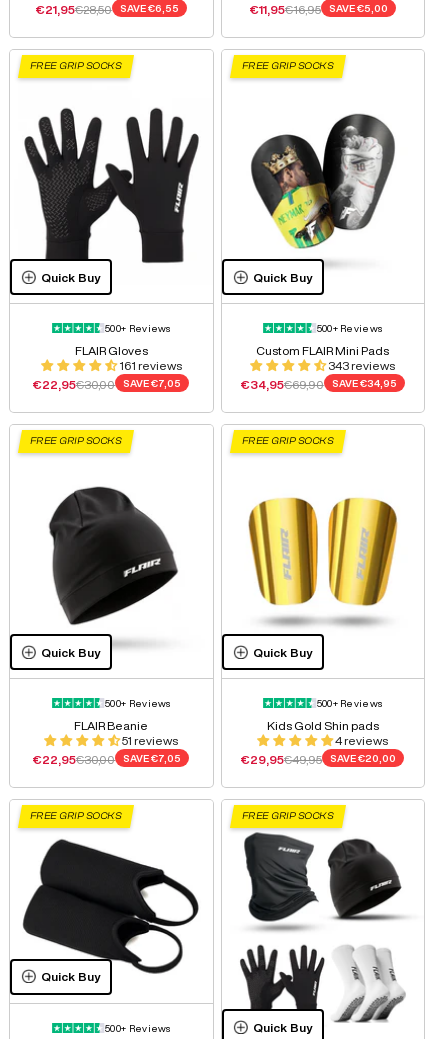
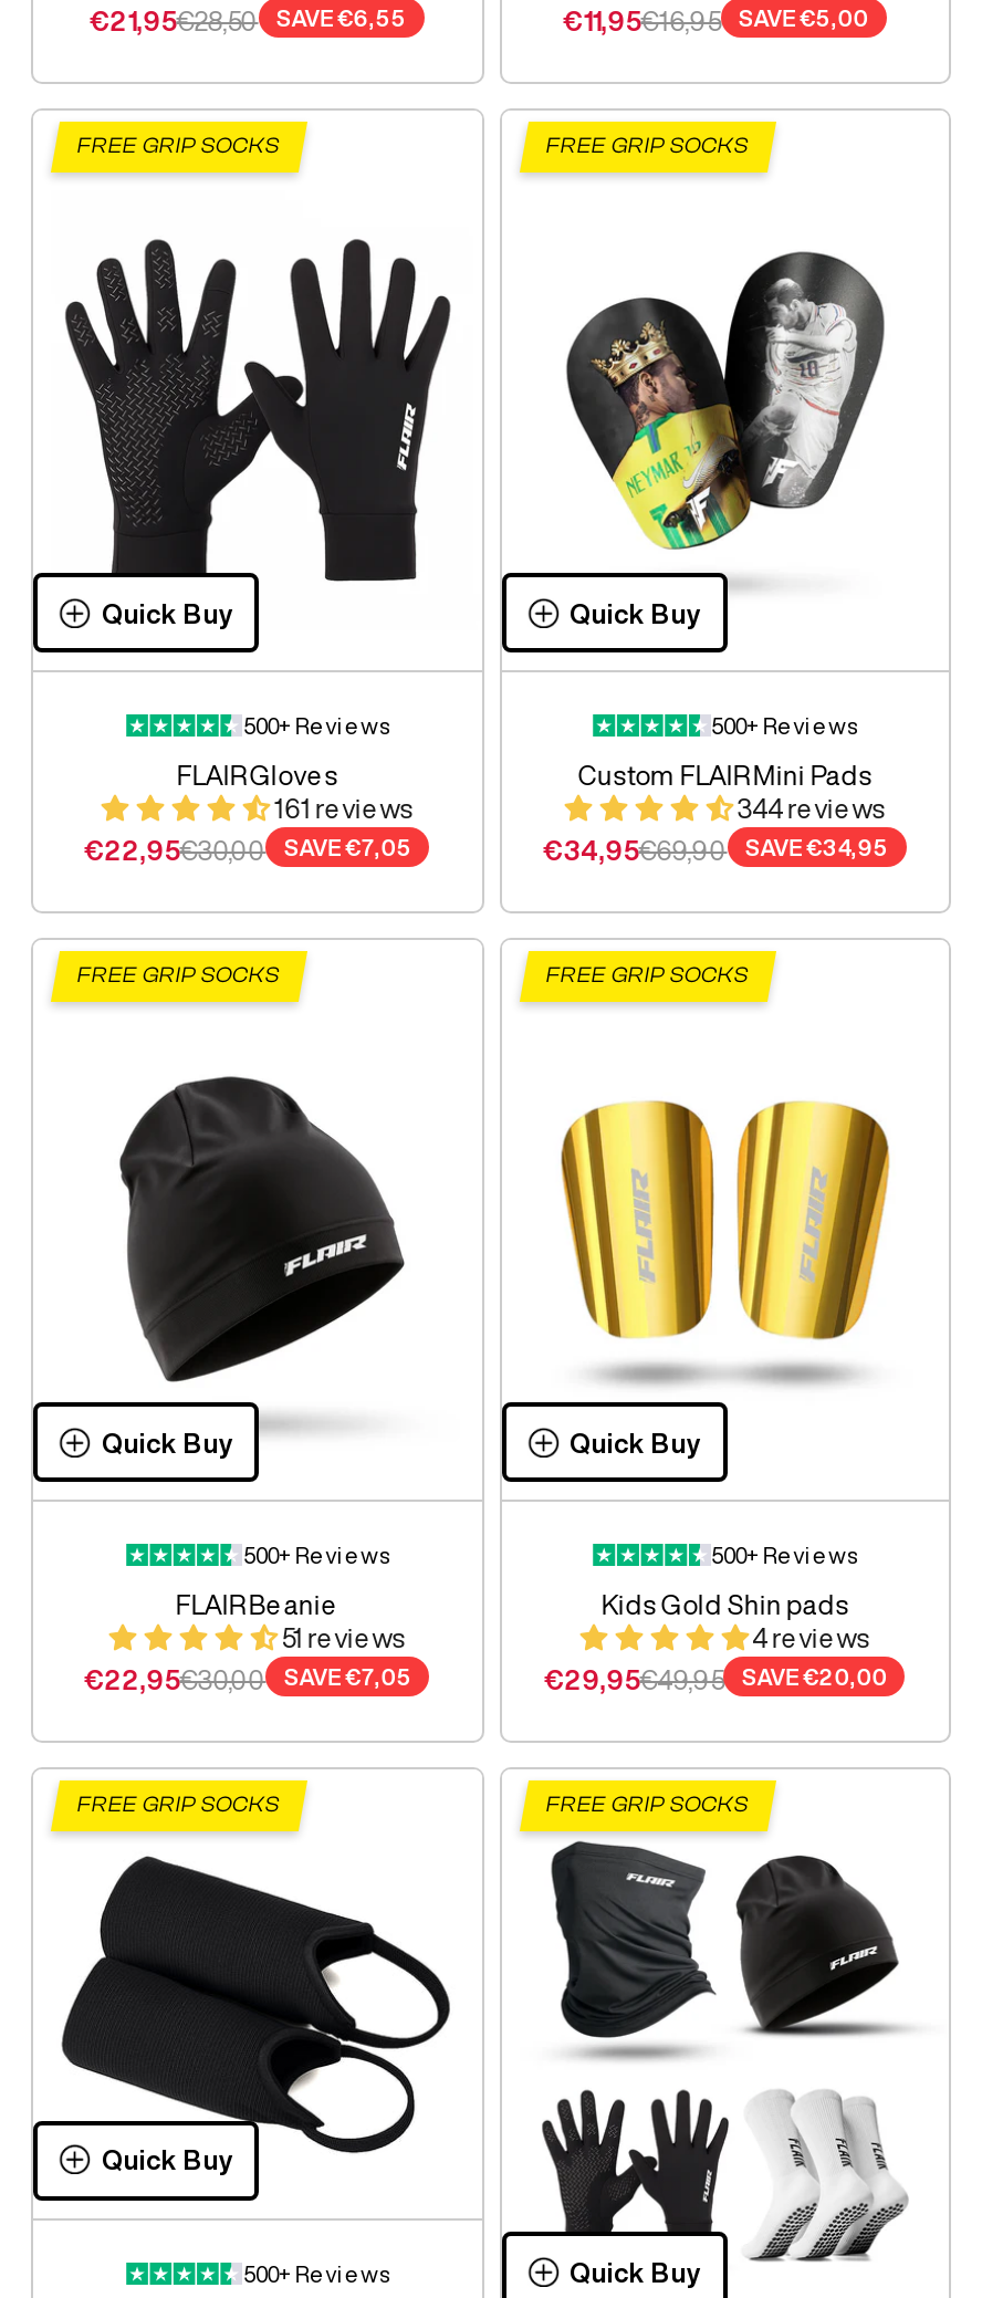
- 343 reviews
+ 344 reviews
